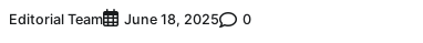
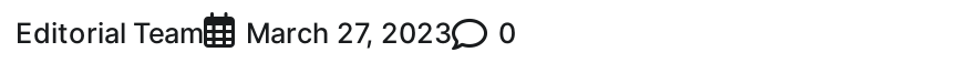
- Editorial Team June 18, 2025 0
+ Editorial Team March 27, 2023 0
